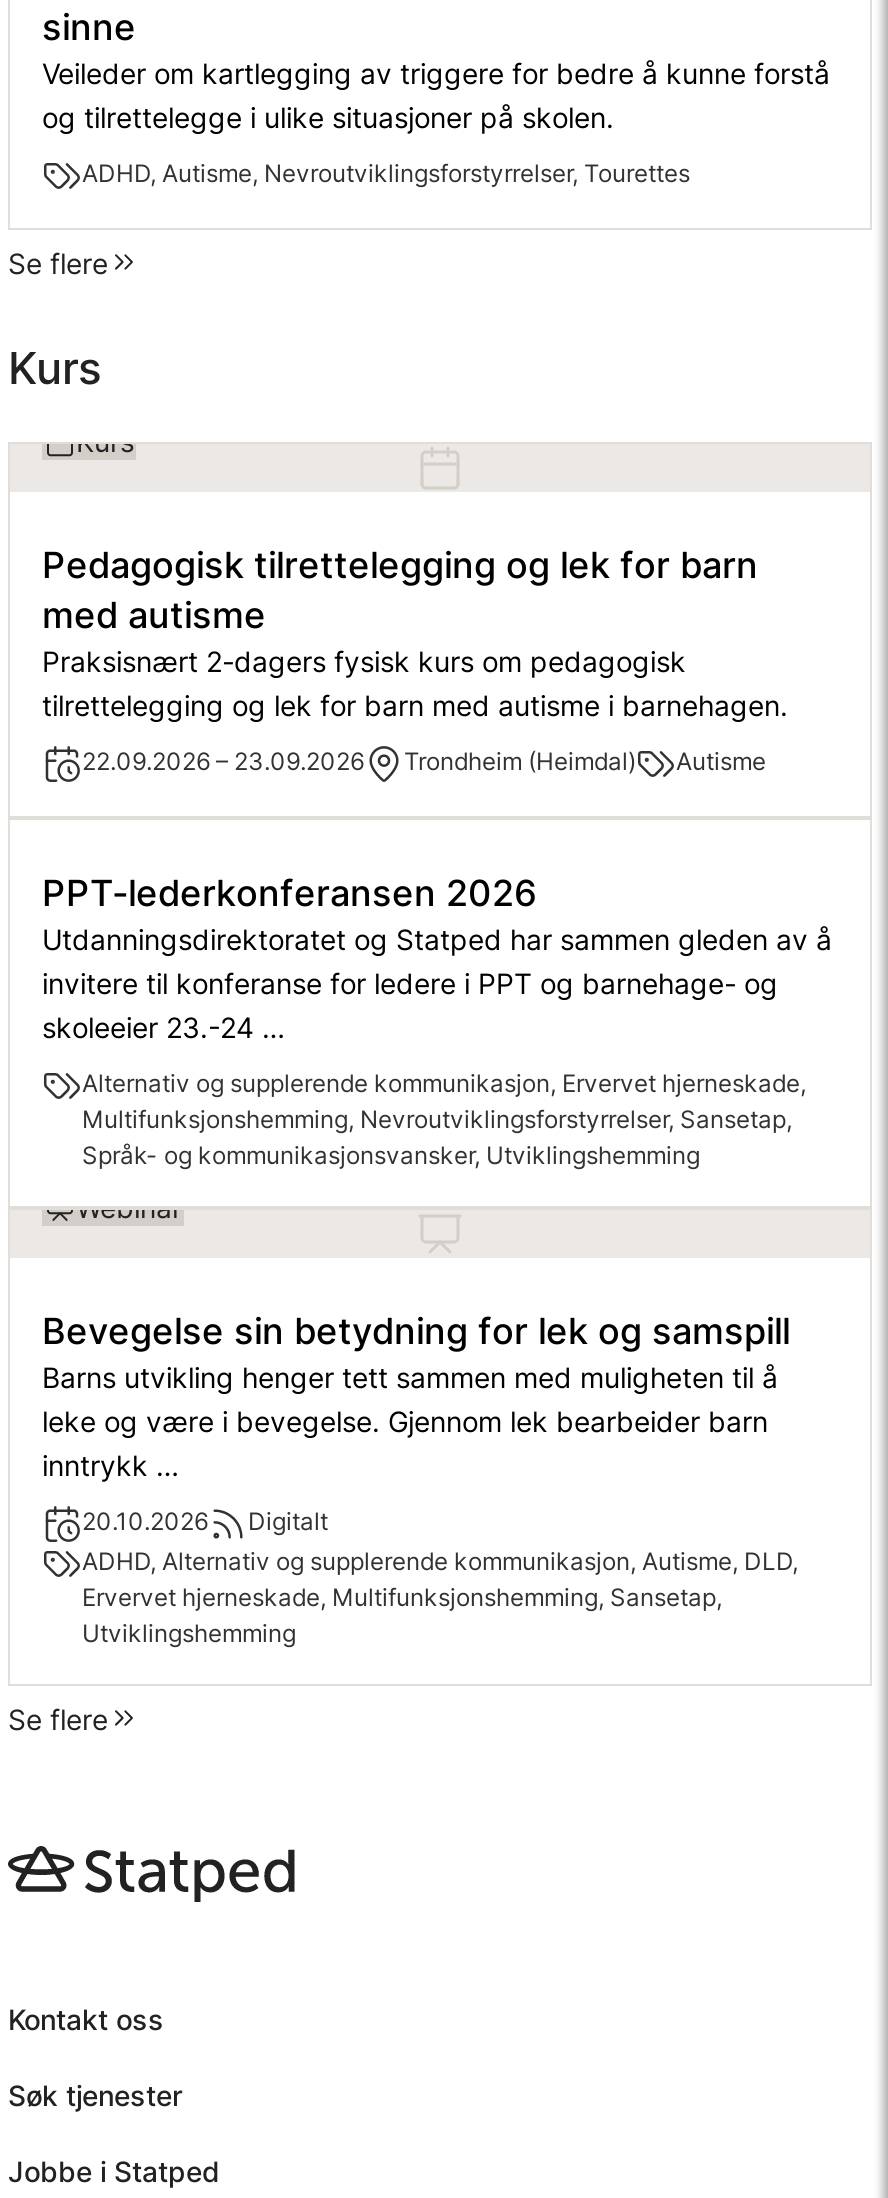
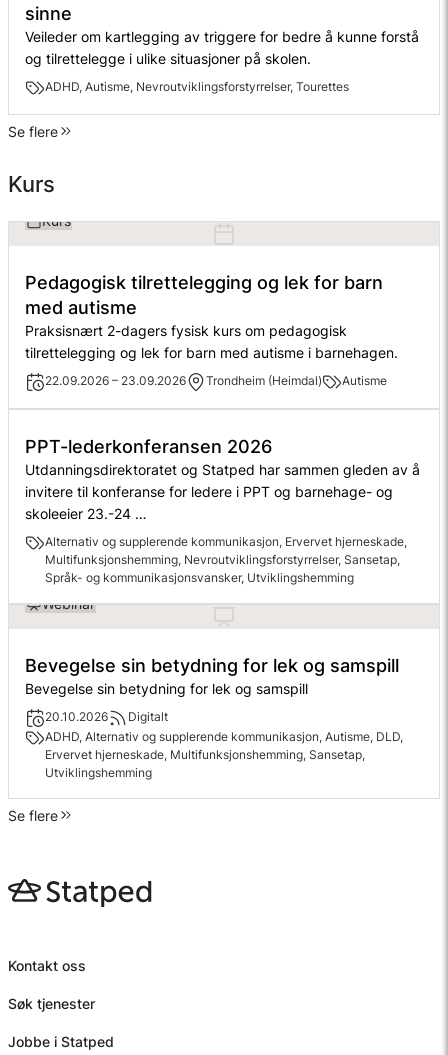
- Barns utvikling henger tett sammen med muligheten til å
- leke og være i bevegelse. Gjennom lek bearbeider barn
- inntrykk …
+ Bevegelse sin betydning for lek og samspill
